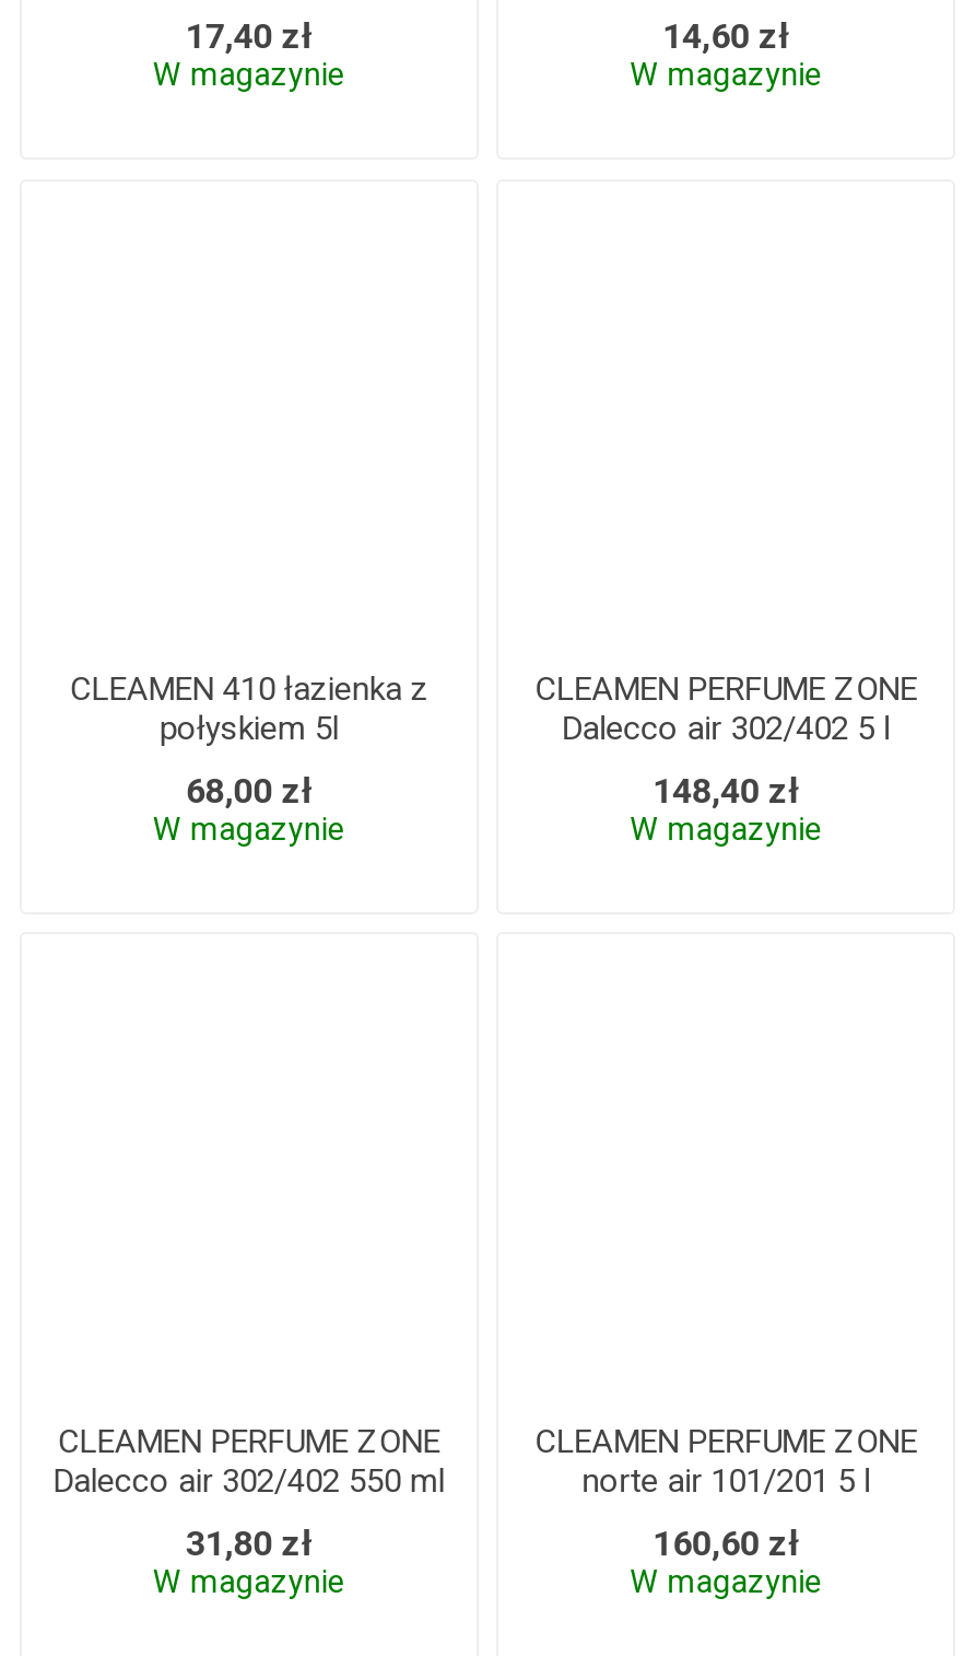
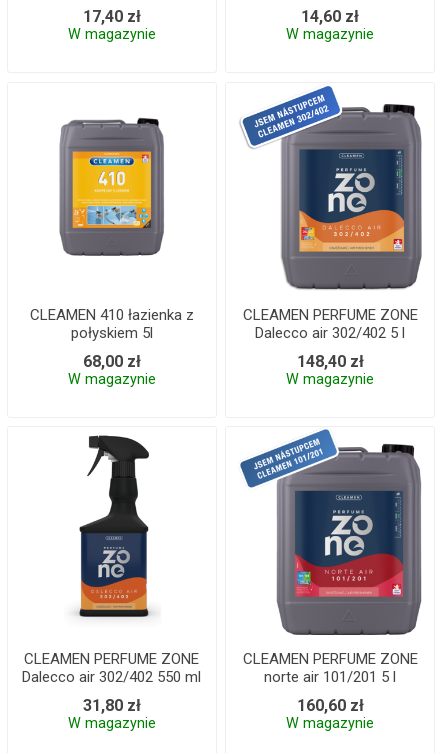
+ [image]

+ [image]

+ [image]

+ [image]
